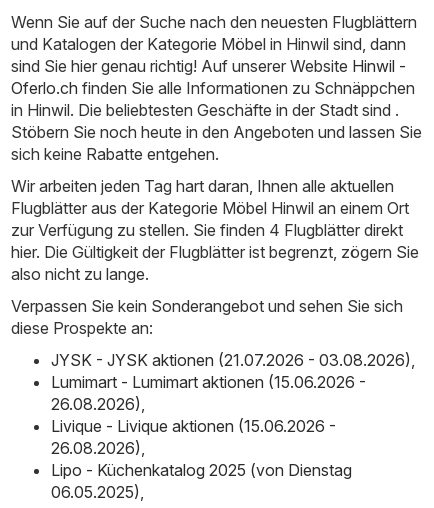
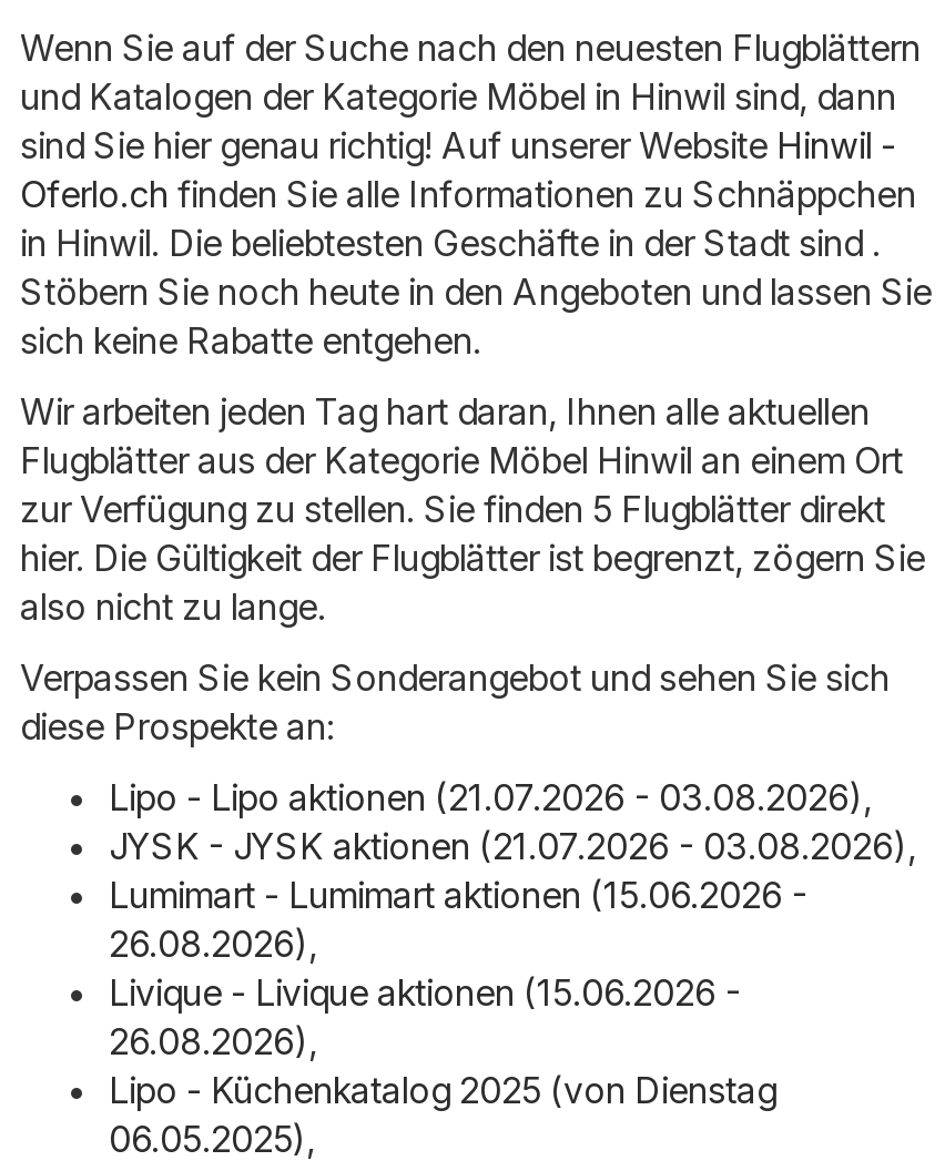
- zur Verfügung zu stellen. Sie finden 4 Flugblätter direkt
+ zur Verfügung zu stellen. Sie finden 5 Flugblätter direkt

+ Lipo - Lipo aktionen (21.07.2026 - 03.08.2026),
